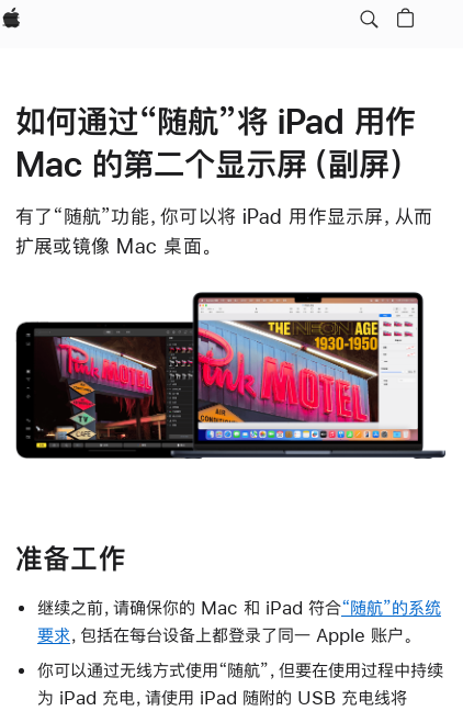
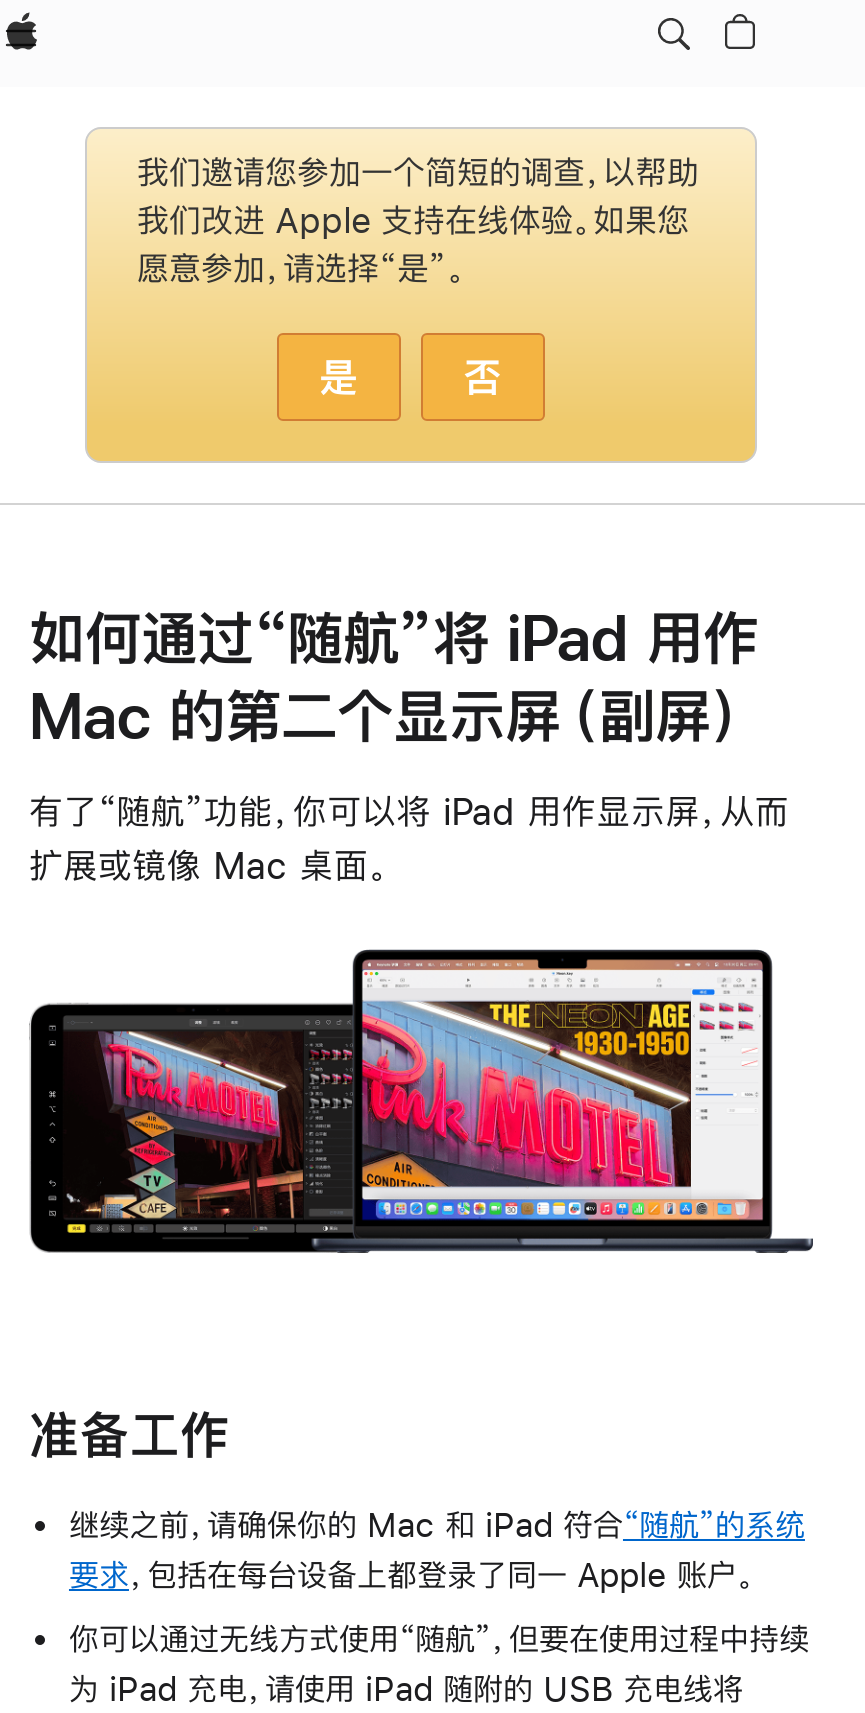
+ [image]
+ 我们邀请您参加一个简短的调查，以帮助
+ 我们改进 Apple 支持在线体验。如果您
+ 愿意参加，请选择“是”。
+ 是
+ 否
